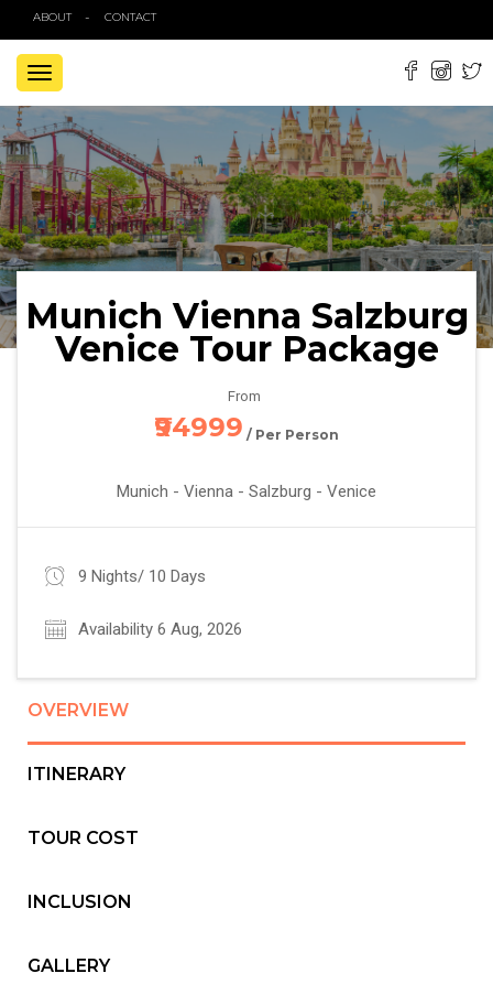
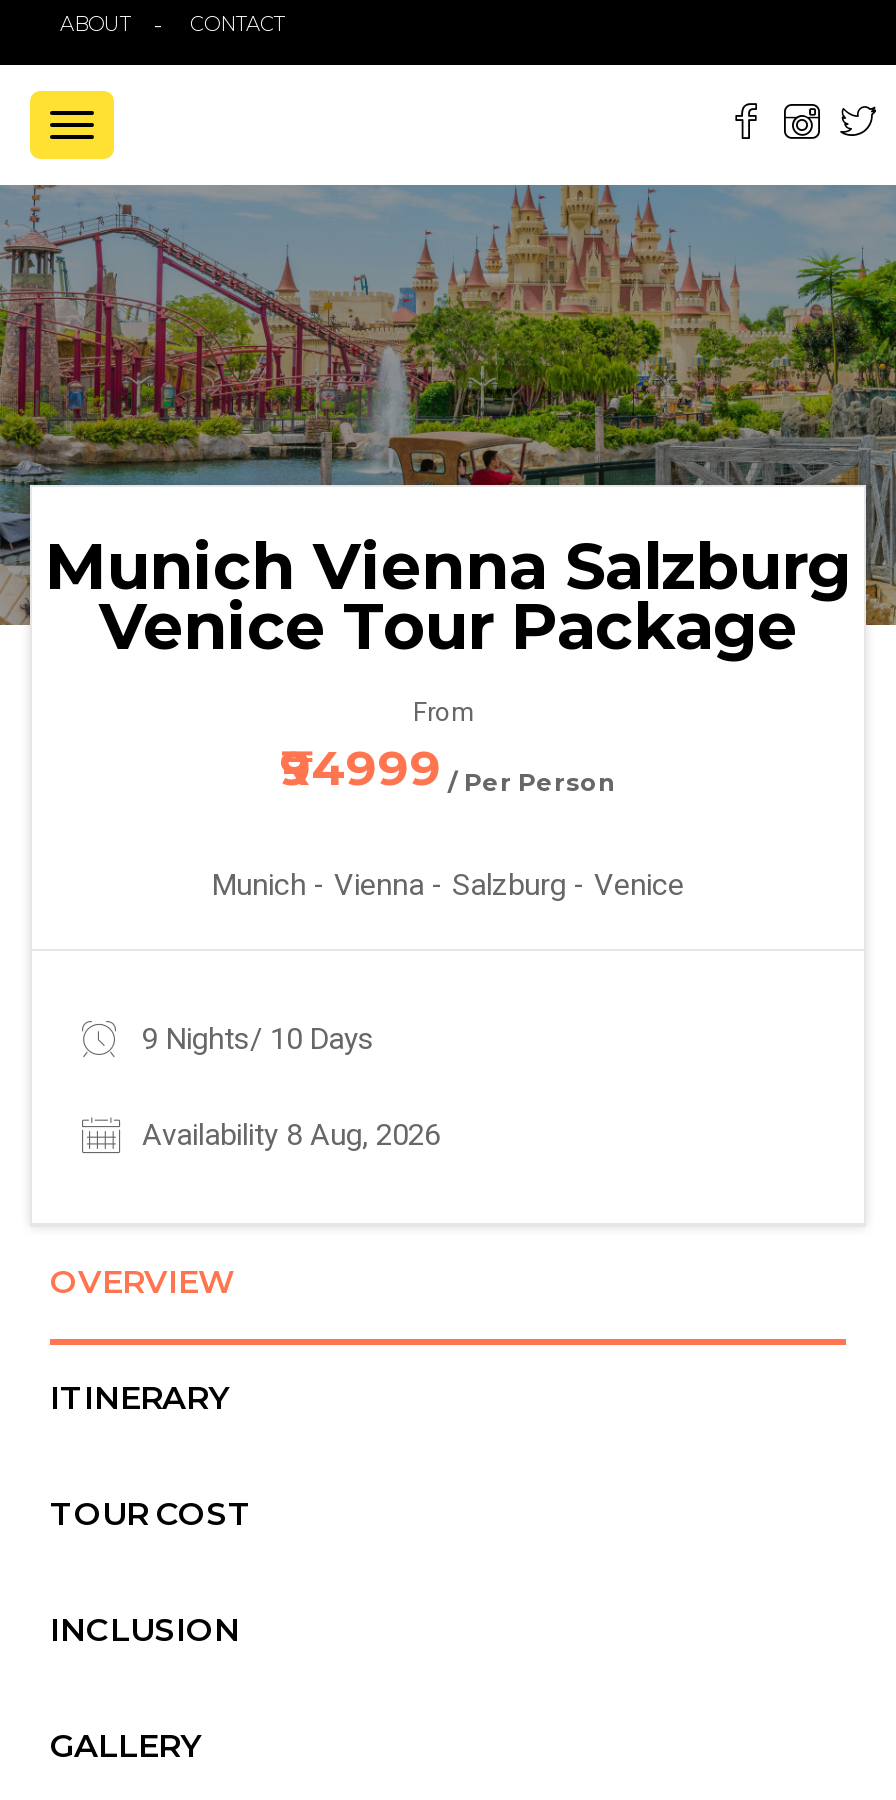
- Availability 6 Aug, 2026
+ Availability 8 Aug, 2026
